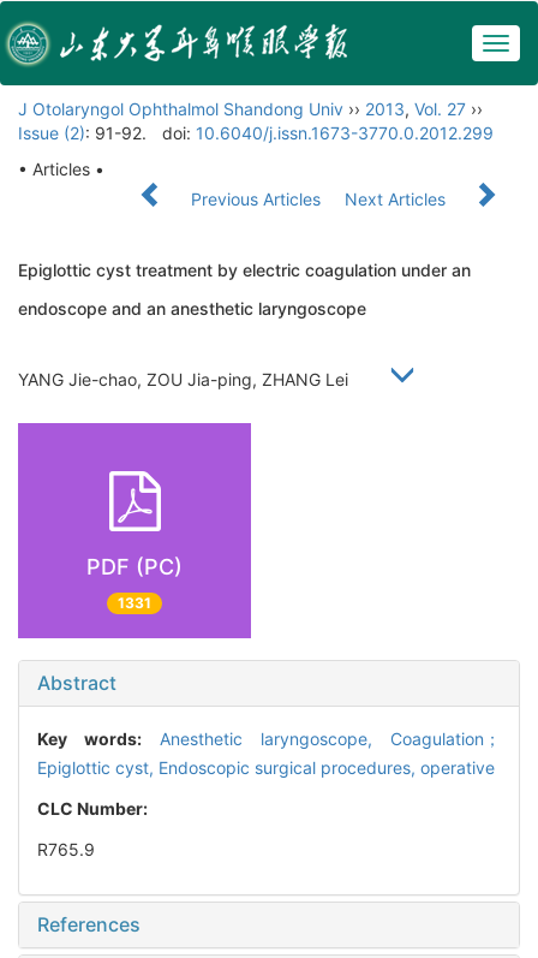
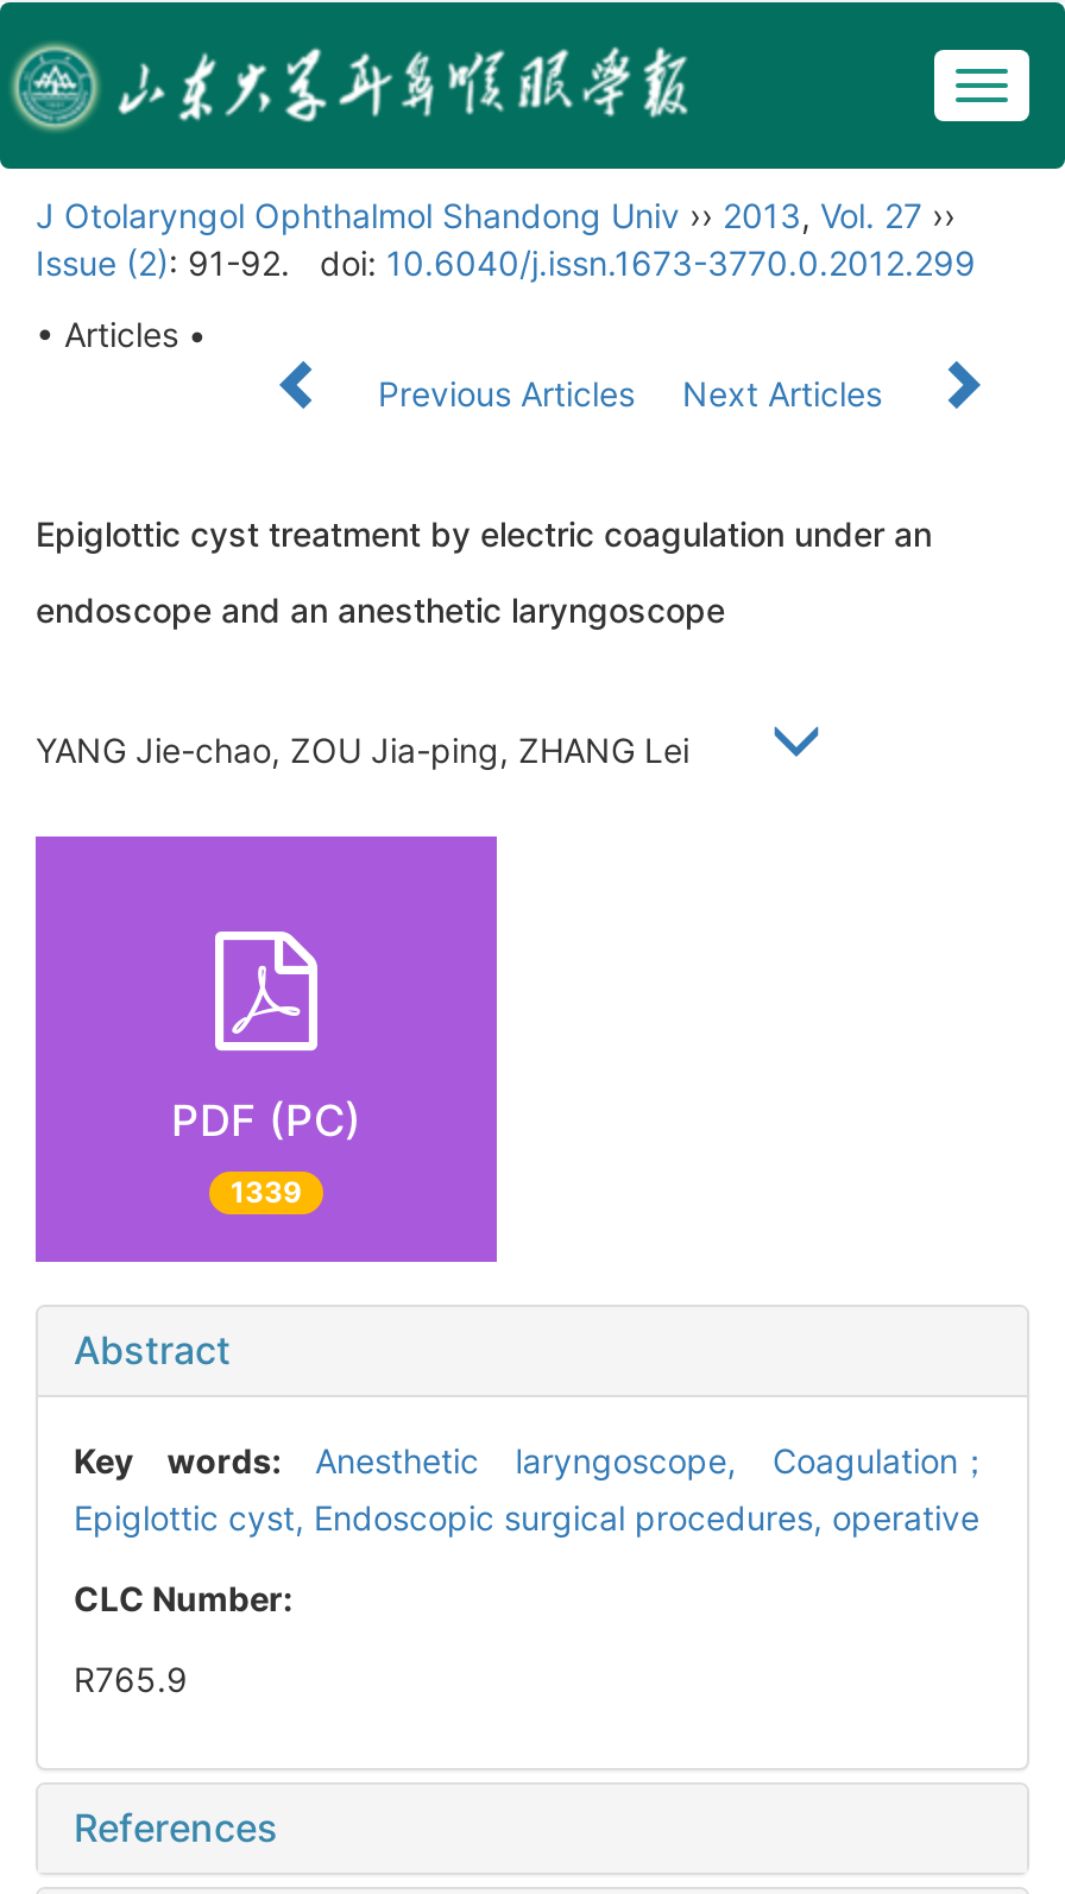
- 1331
+ 1339
